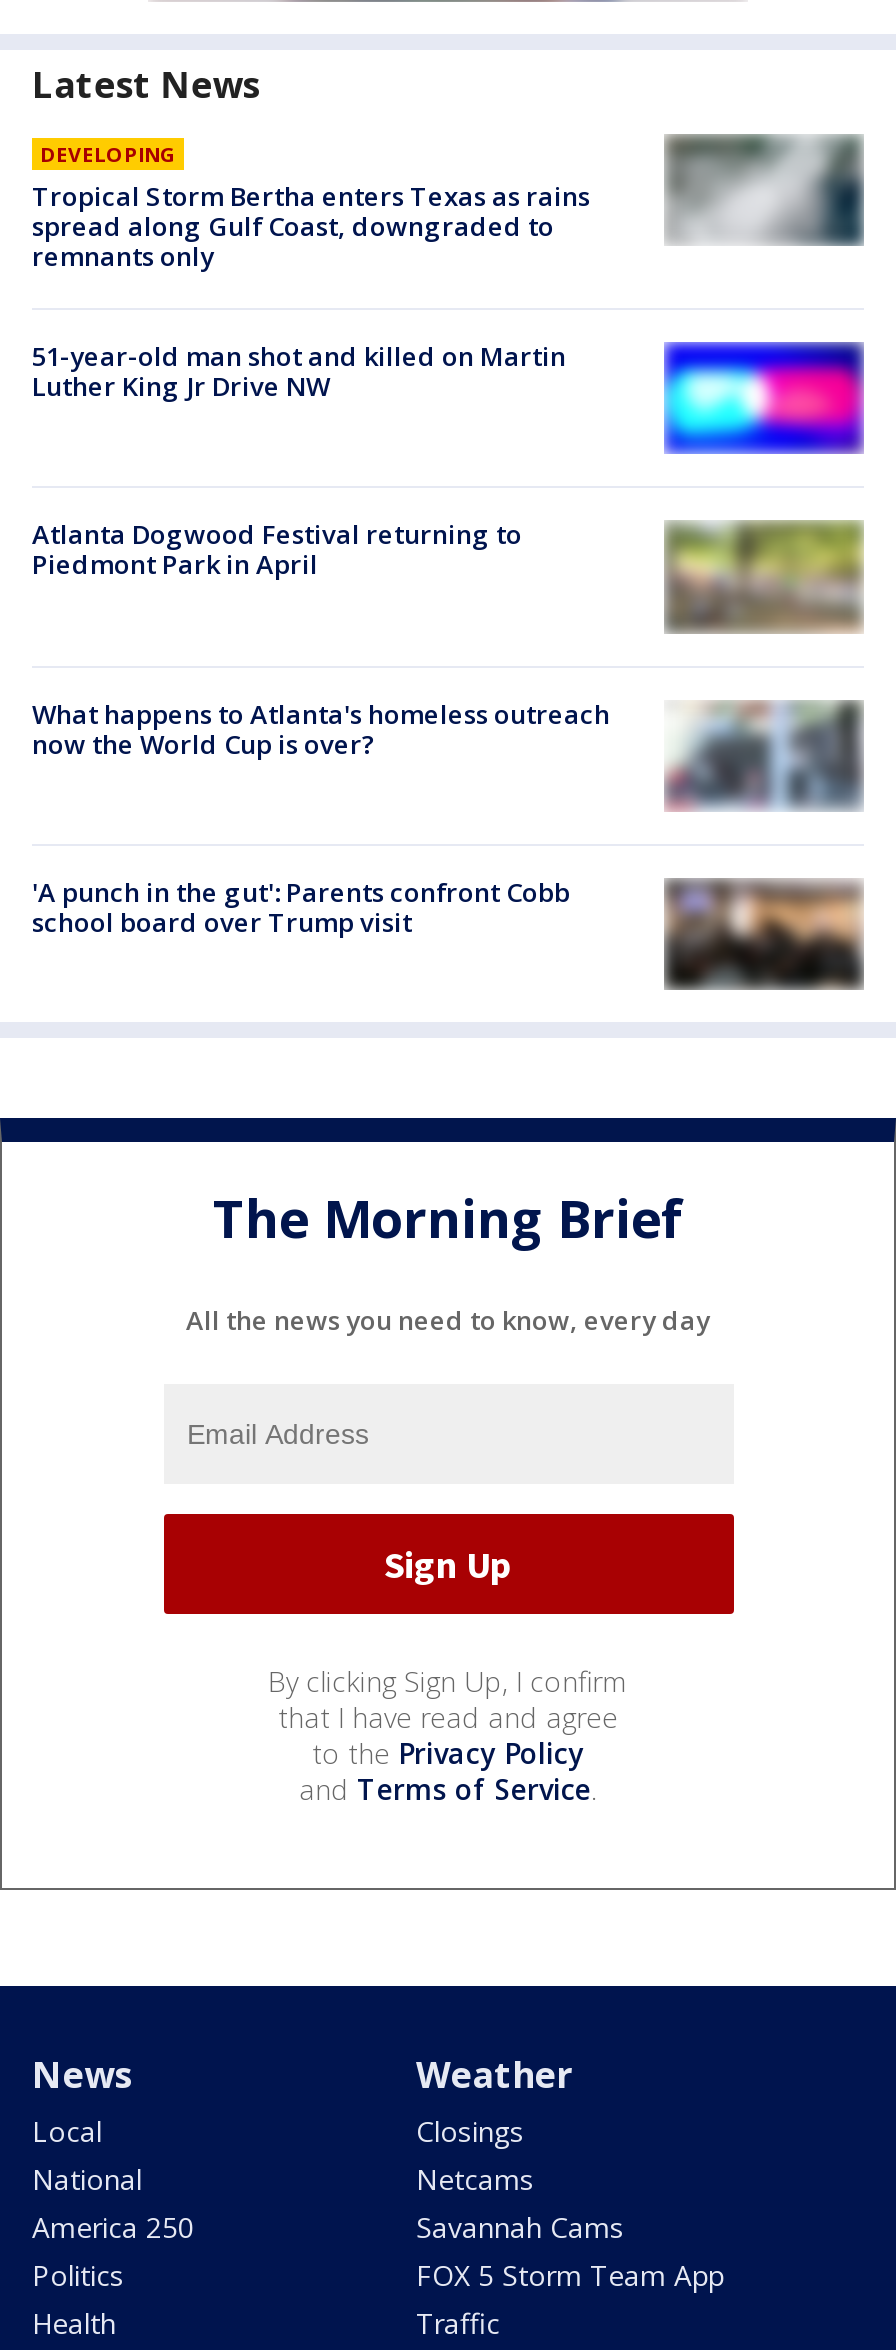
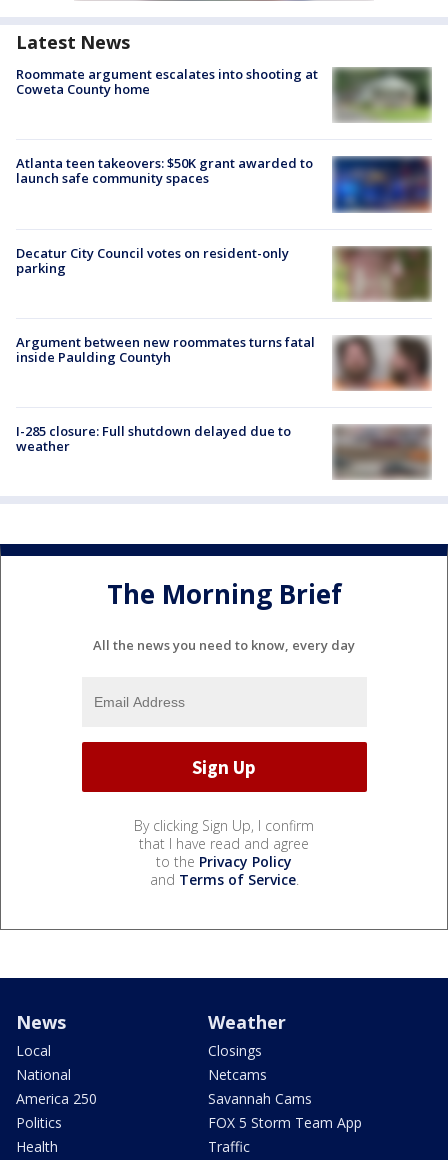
- DEVELOPING
- Tropical Storm Bertha enters Texas as rains
- spread along Gulf Coast, downgraded to
- remnants only
+ Roommate argument escalates into shooting at
+ Coweta County home

- [image]
+ [image]

- 51-year-old man shot and killed on Martin
- Luther King Jr Drive NW
+ Atlanta teen takeovers: $50K grant awarded to
+ launch safe community spaces

- [image]
+ [image]

- Atlanta Dogwood Festival returning to
- Piedmont Park in April
+ Decatur City Council votes on resident-only
+ parking

- [image]
+ [image]

- [image]
- What happens to Atlanta's homeless outreach
- now the World Cup is over?
+ [image]
+ Argument between new roommates turns fatal
+ inside Paulding Countyh

- 'A punch in the gut': Parents confront Cobb
- school board over Trump visit
+ I-285 closure: Full shutdown delayed due to
+ weather

- [image]
+ [image]
